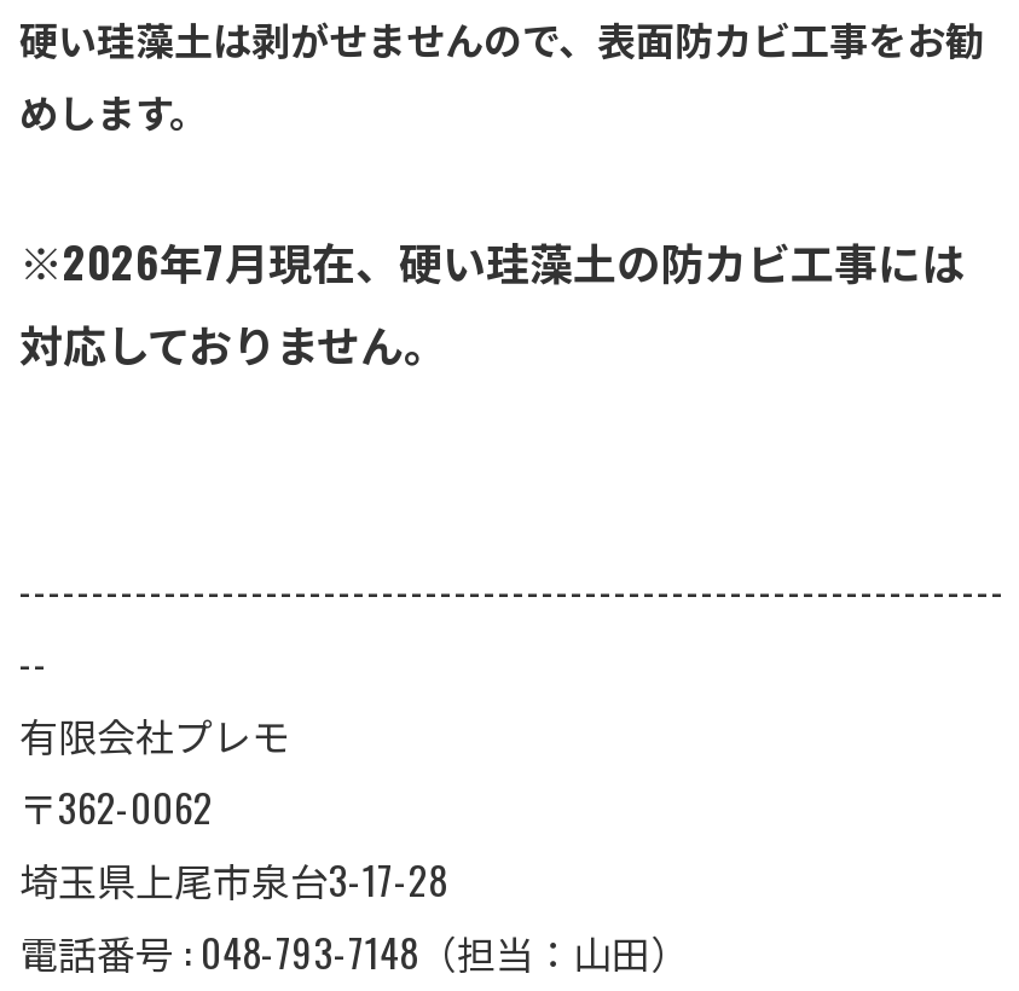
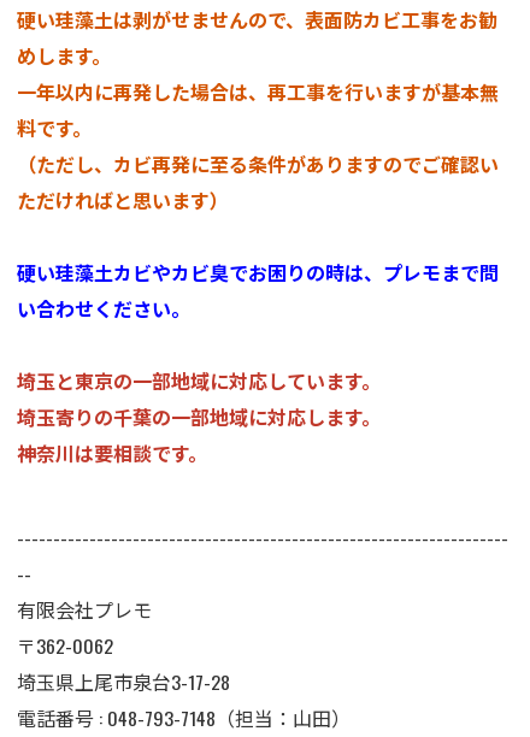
- ※2026年7月現在、硬い珪藻土の防カビ工事には
- 対応しておりません。
+ 一年以内に再発した場合は、再工事を行いますが基本無
+ 料です。
+ （ただし、カビ再発に至る条件がありますのでご確認い
+ ただければと思います）
+ 硬い珪藻土カビやカビ臭でお困りの時は、プレモまで問
+ い合わせください。
+ 埼玉と東京の一部地域に対応しています。
+ 埼玉寄りの千葉の一部地域に対応します。
+ 神奈川は要相談です。
